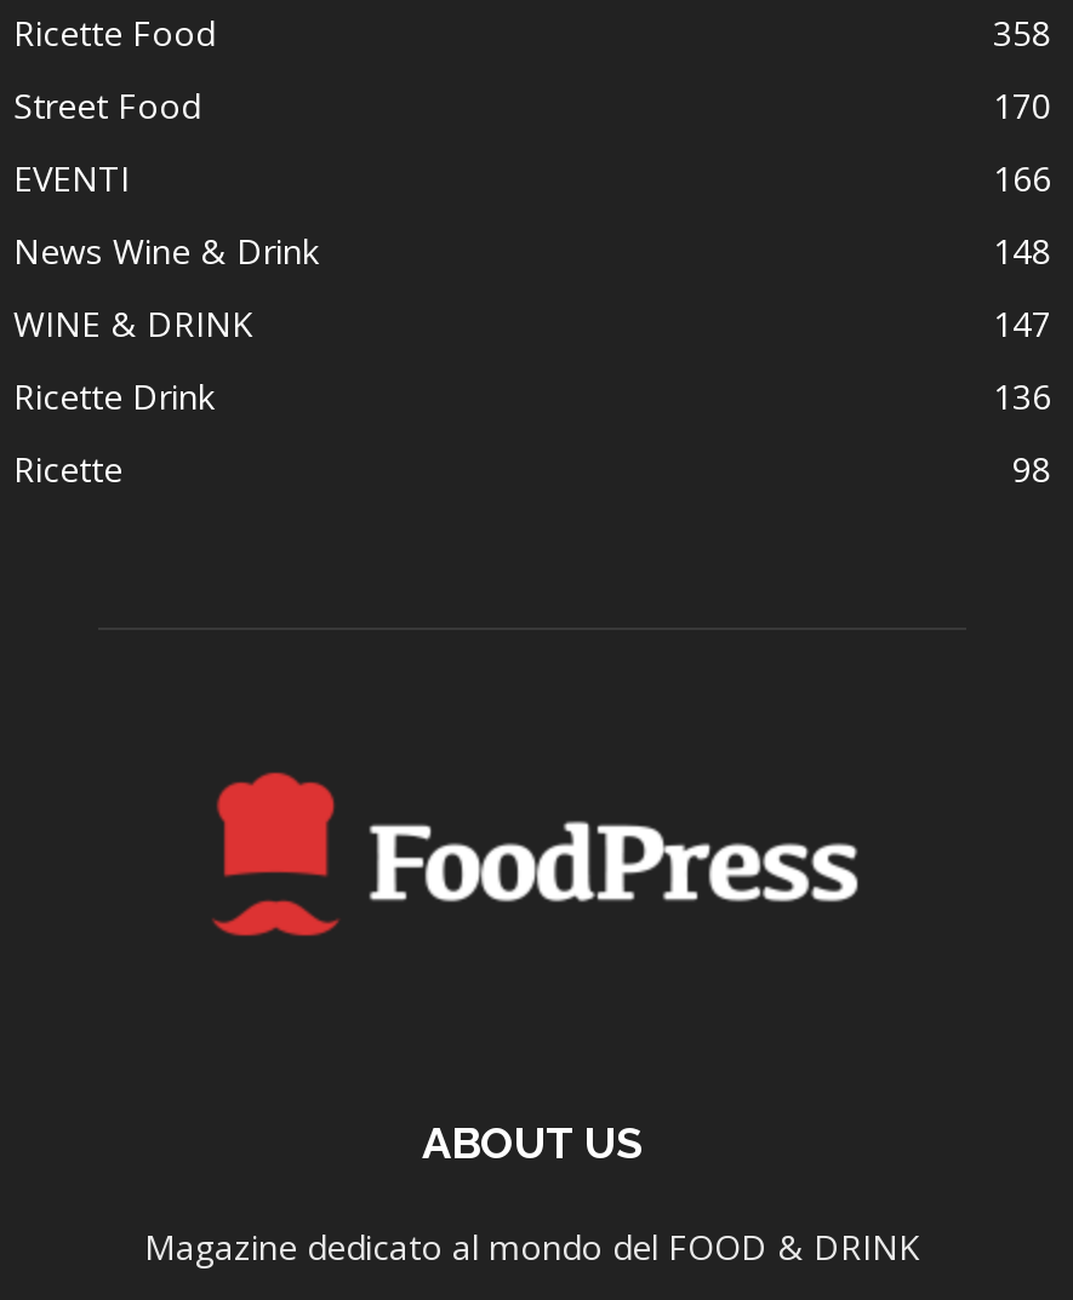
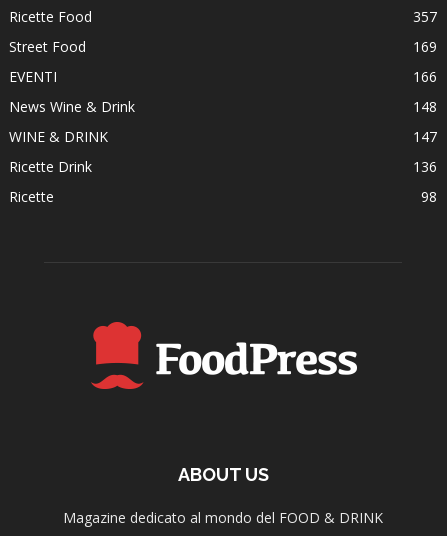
- 358
+ 357

- 170
+ 169
